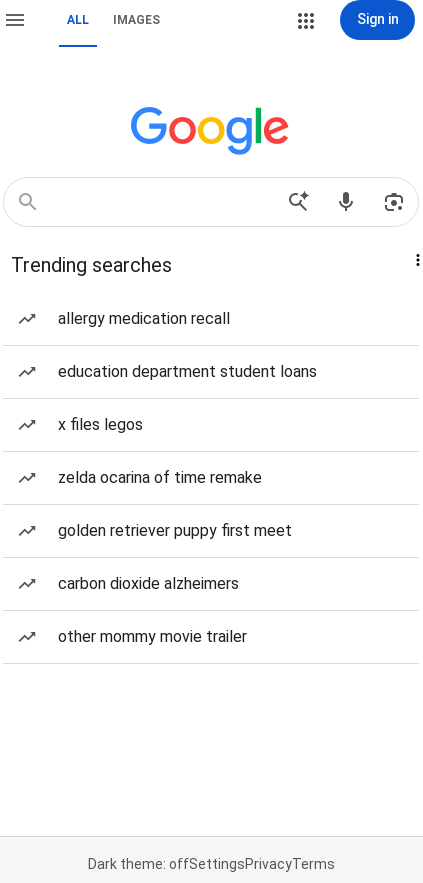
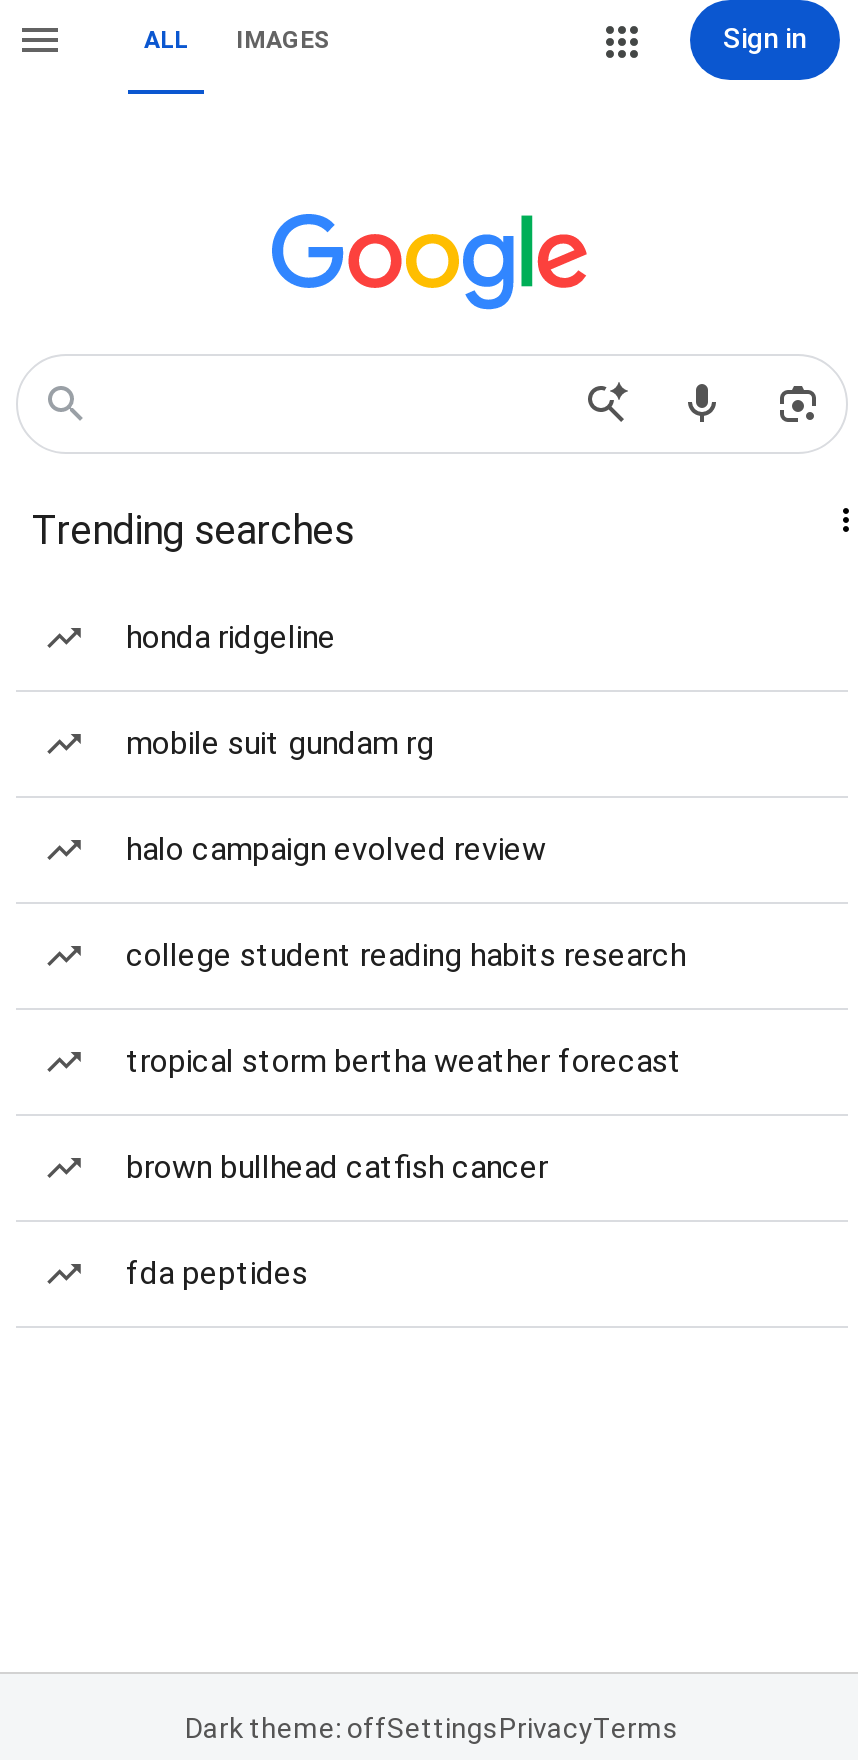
- allergy medication recall
+ honda ridgeline

- education department student loans
+ mobile suit gundam rg

- x files legos
+ halo campaign evolved review

- zelda ocarina of time remake
+ college student reading habits research

- golden retriever puppy first meet
+ tropical storm bertha weather forecast

- carbon dioxide alzheimers
+ brown bullhead catfish cancer

- other mommy movie trailer
+ fda peptides
